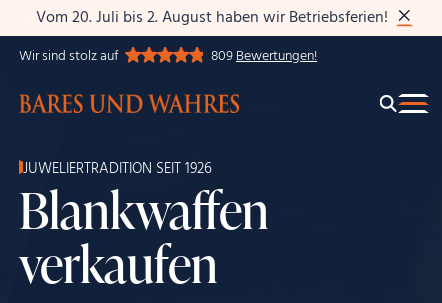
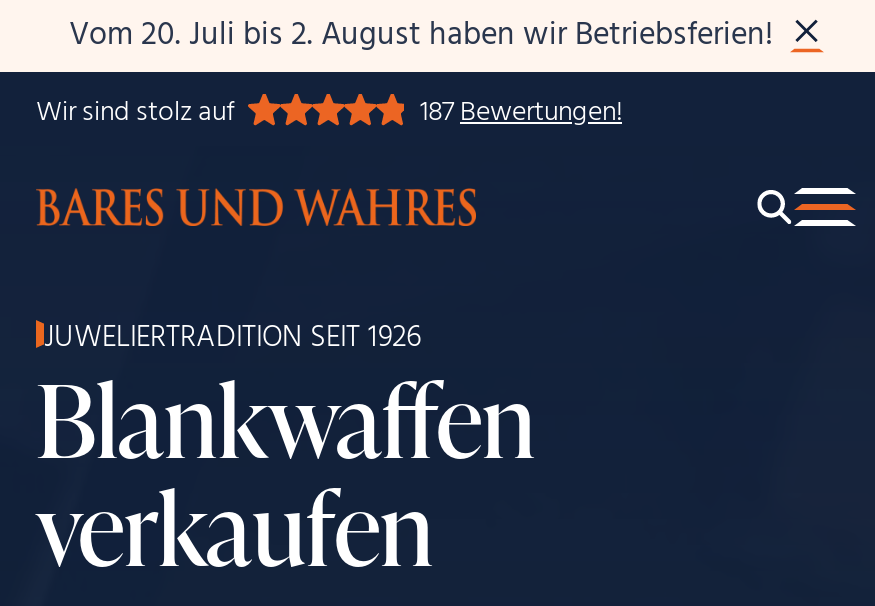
- 809Bewertungen!
+ 187Bewertungen!
